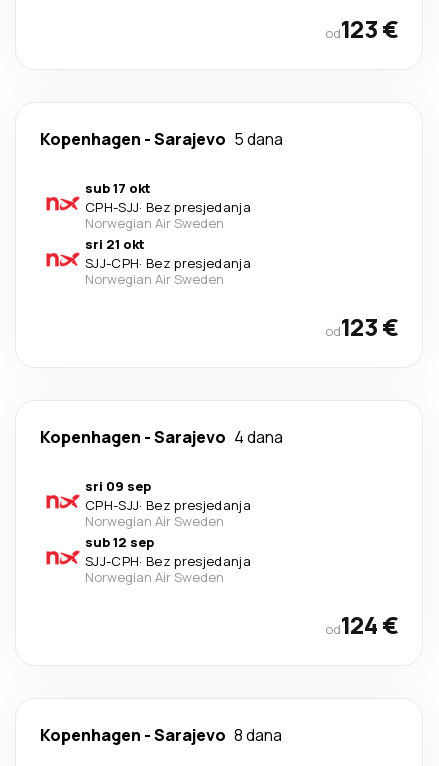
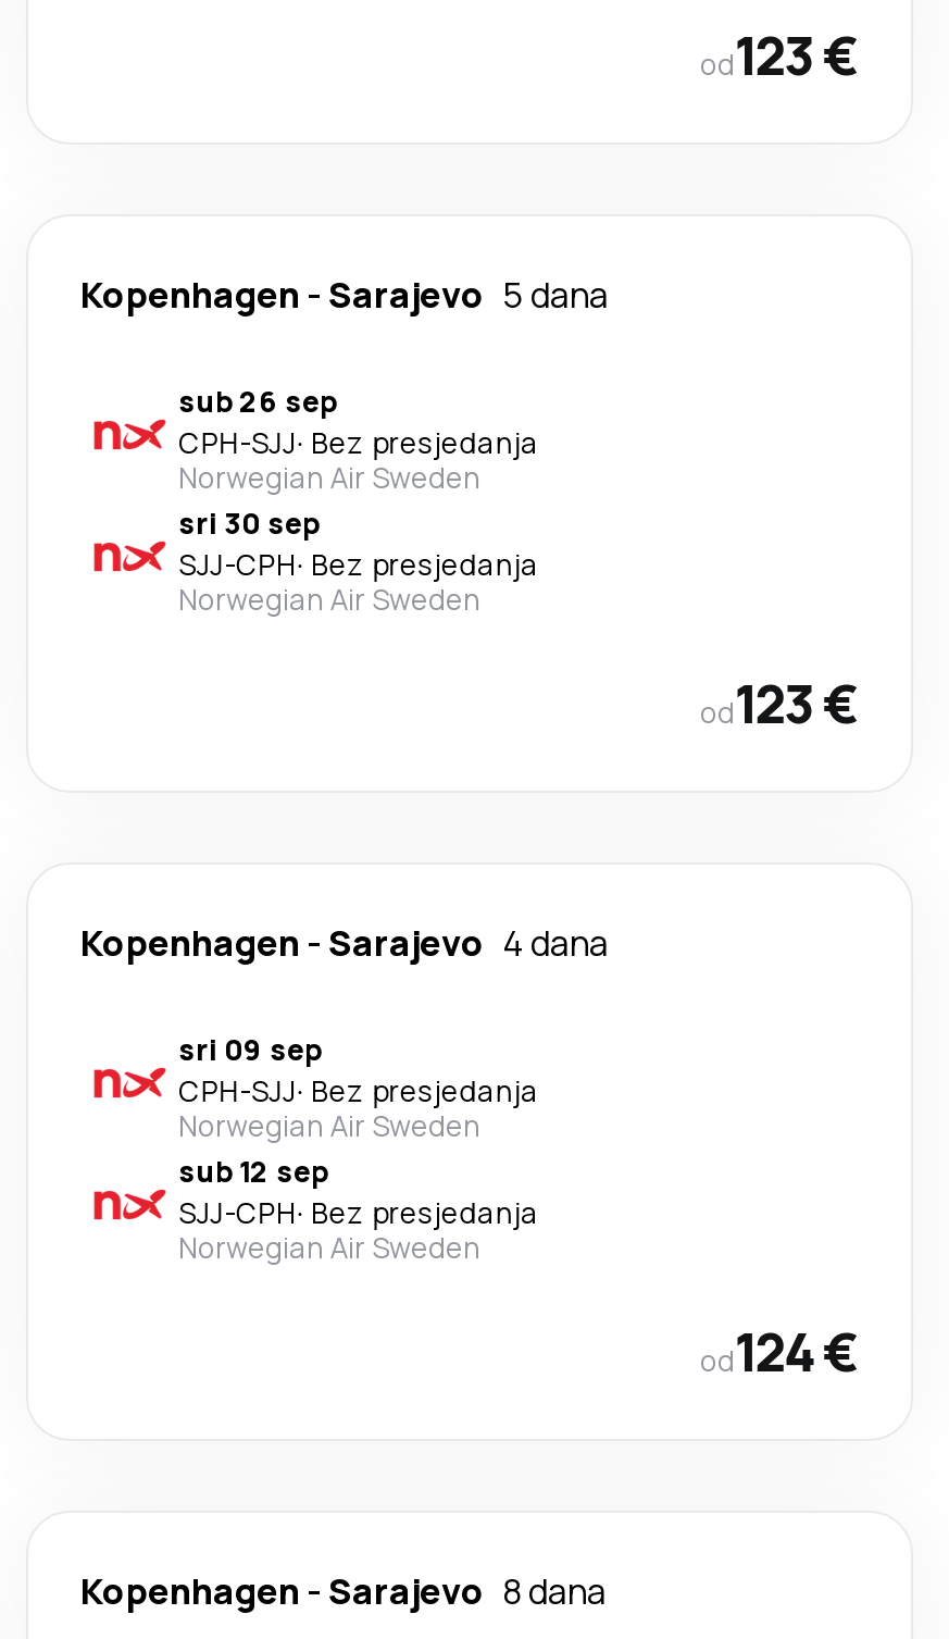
- sub 17 okt
+ sub 26 sep

- sri 21 okt
+ sri 30 sep
